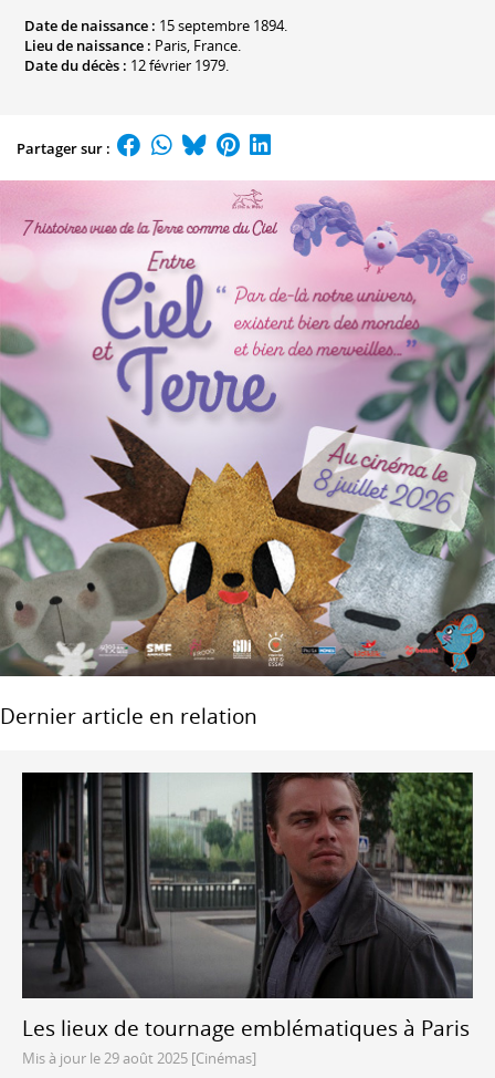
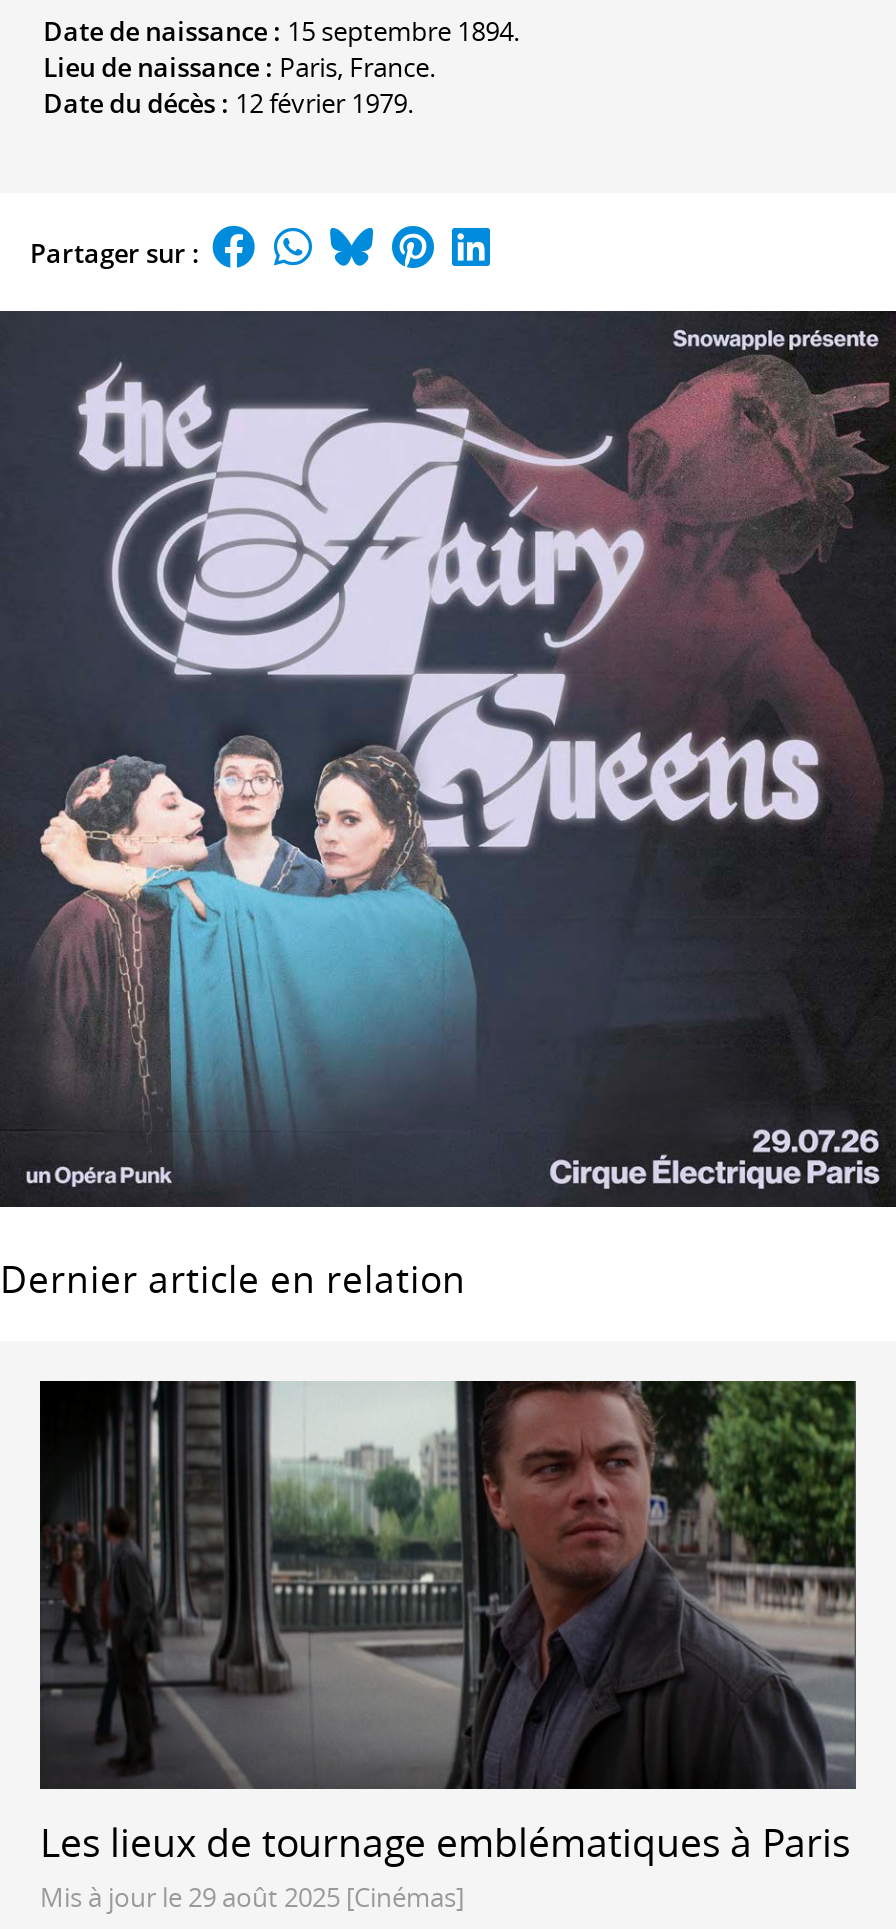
- [image]
+ [image]
